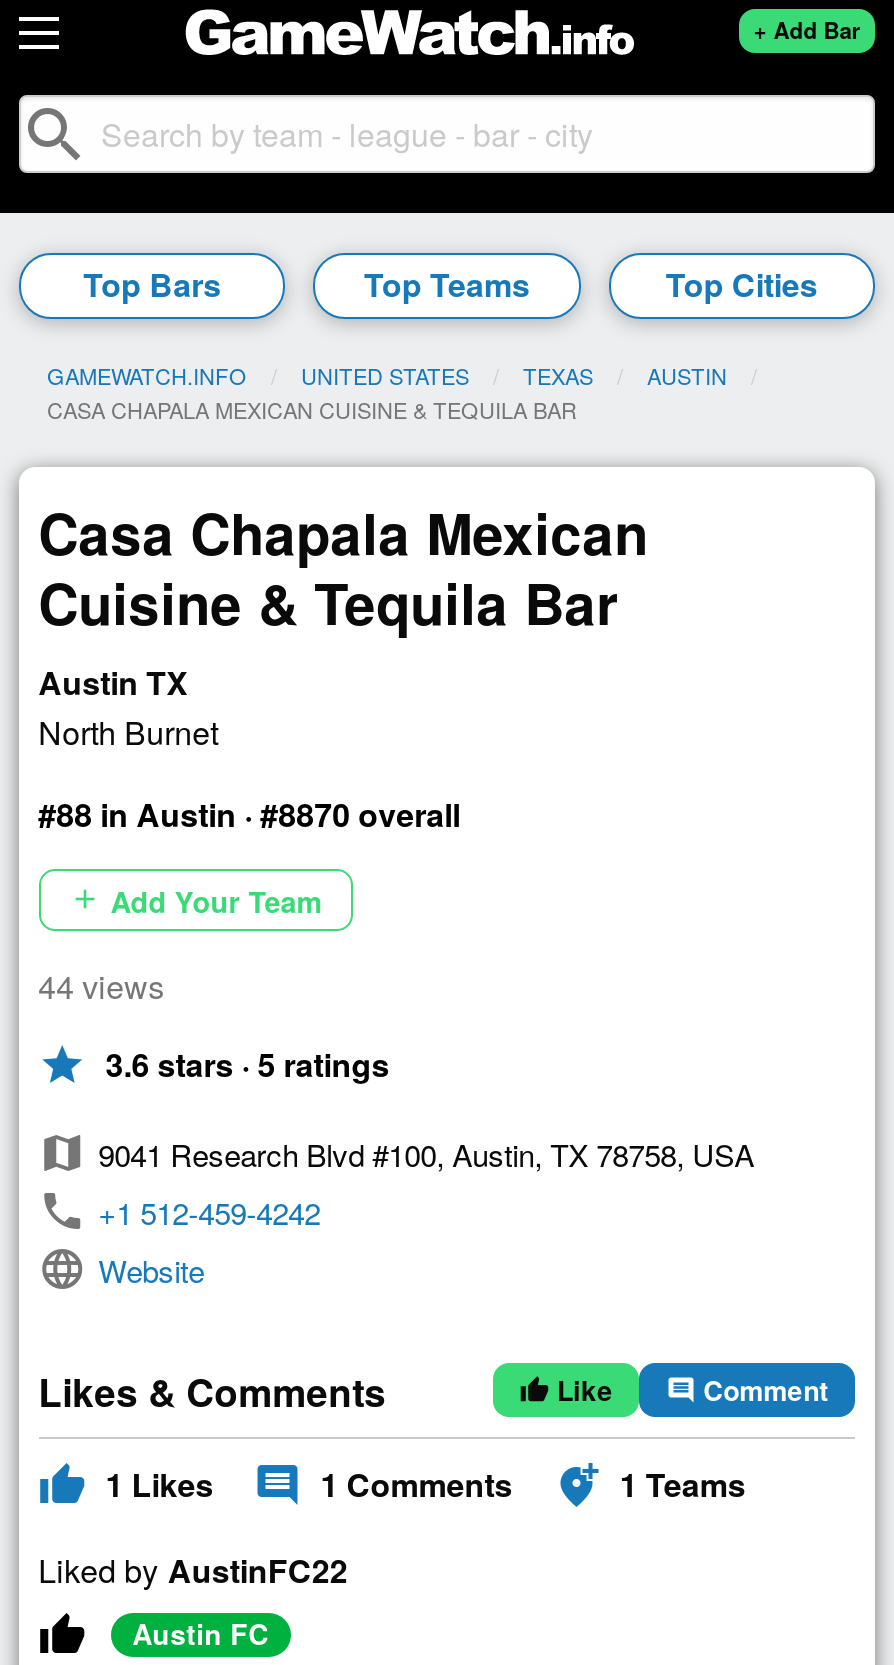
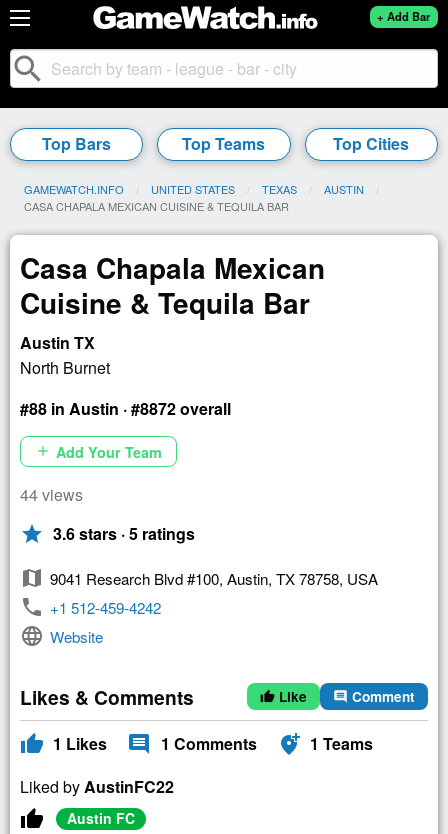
- #88 in Austin · #8870 overall
+ #88 in Austin · #8872 overall
